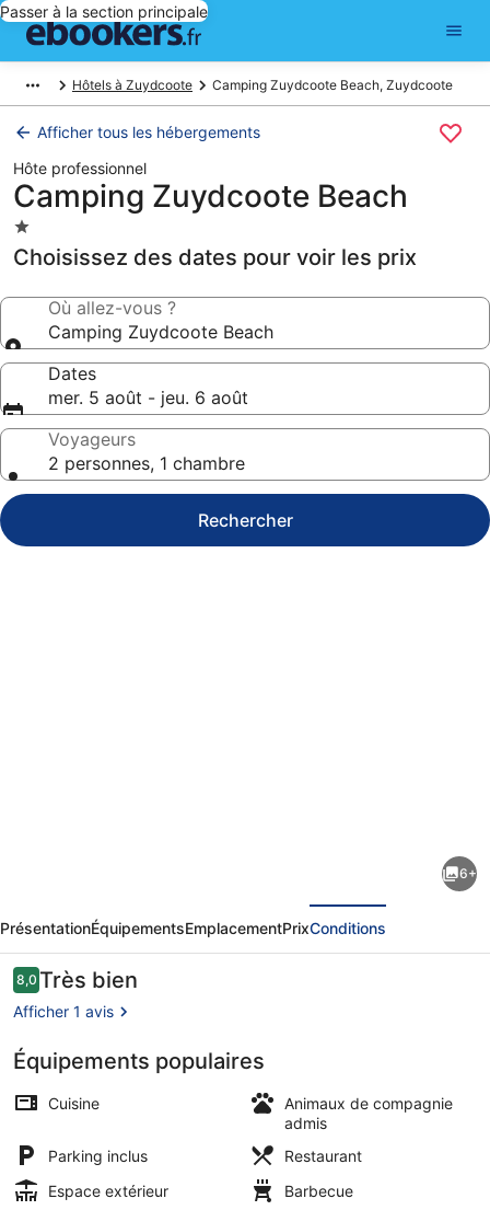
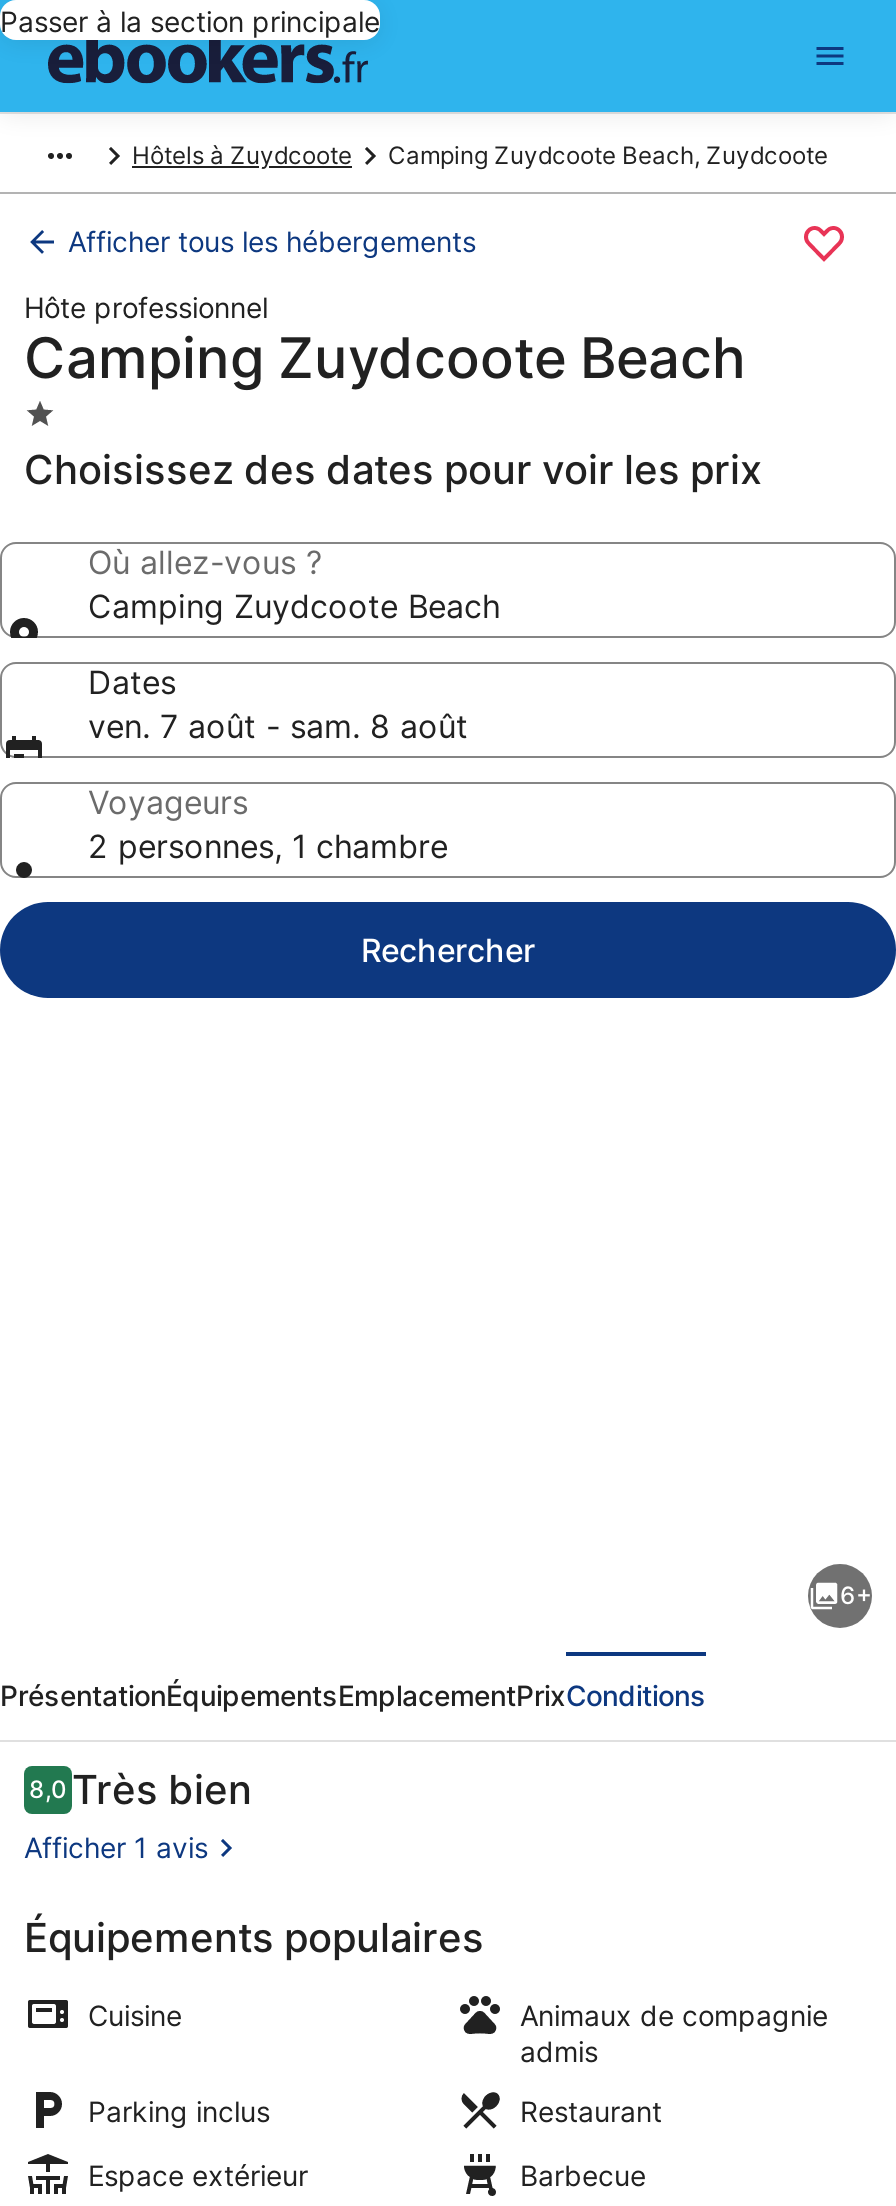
- mer. 5 août - jeu. 6 août
+ ven. 7 août - sam. 8 août
